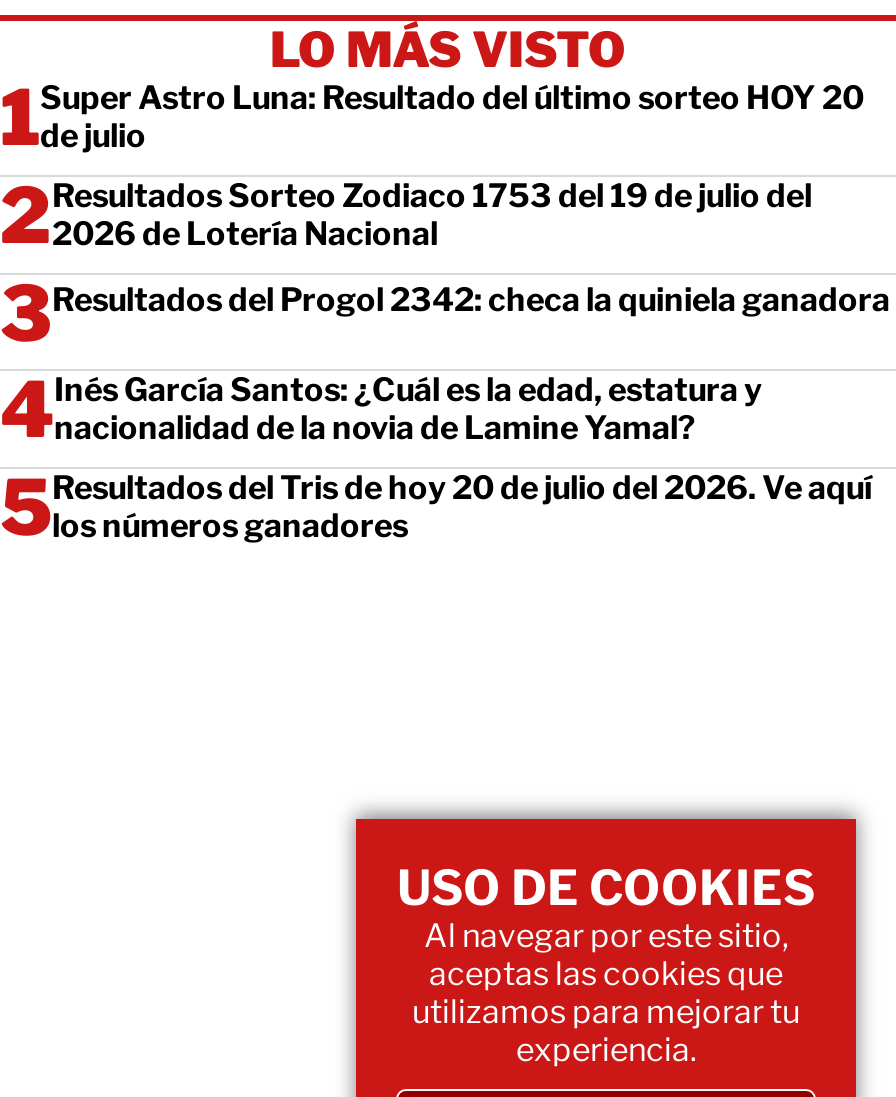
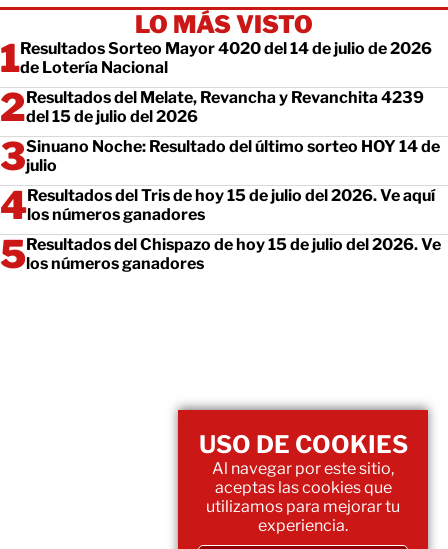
- Super Astro Luna: Resultado del último sorteo HOY 20
- de julio
+ Resultados Sorteo Mayor 4020 del 14 de julio de 2026
+ de Lotería Nacional

- Resultados Sorteo Zodiaco 1753 del 19 de julio del
- 2026 de Lotería Nacional
+ Resultados del Melate, Revancha y Revanchita 4239
+ del 15 de julio del 2026

- Resultados del Progol 2342: checa la quiniela ganadora
+ Sinuano Noche: Resultado del último sorteo HOY 14 de
+ julio

- Inés García Santos: ¿Cuál es la edad, estatura y
- nacionalidad de la novia de Lamine Yamal?
+ Resultados del Tris de hoy 15 de julio del 2026. Ve aquí
+ los números ganadores

- Resultados del Tris de hoy 20 de julio del 2026. Ve aquí
+ Resultados del Chispazo de hoy 15 de julio del 2026. Ve
